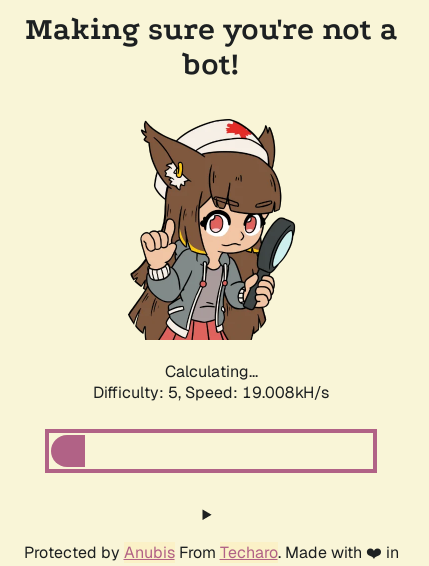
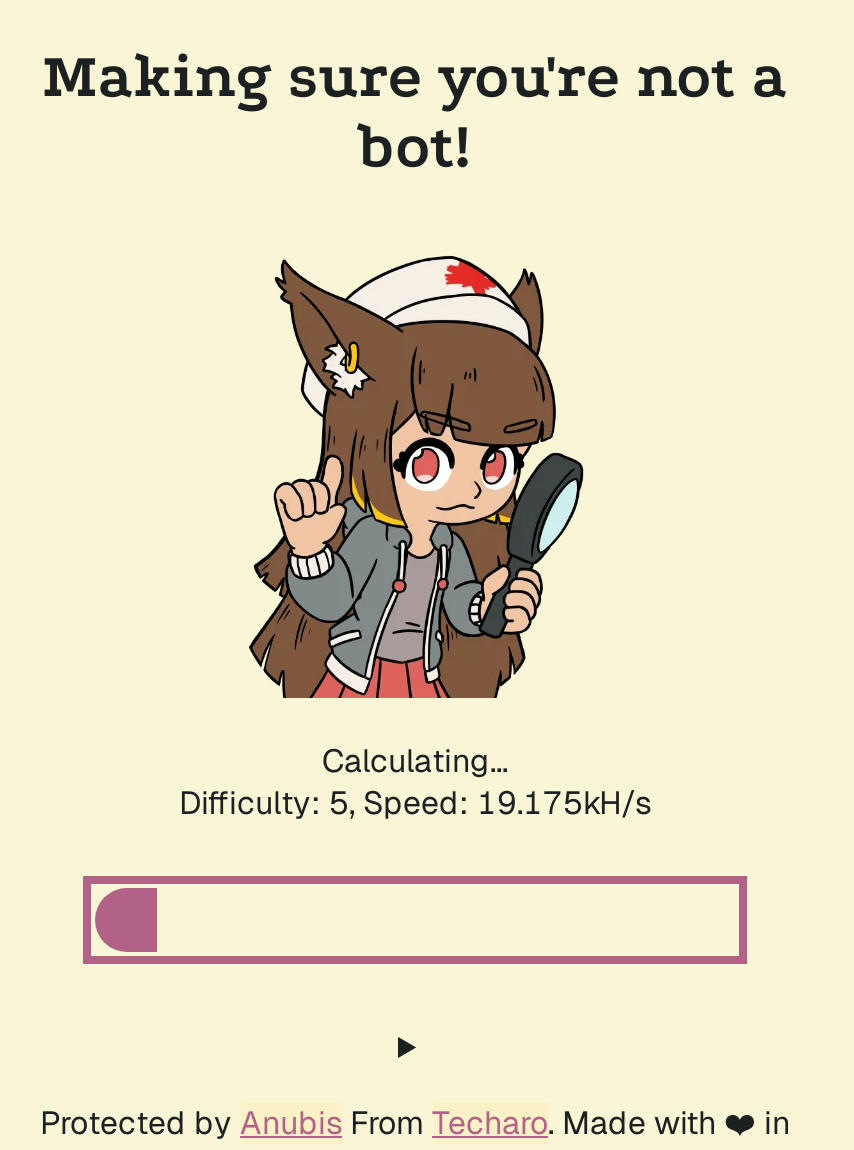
- Difficulty: 5, Speed: 19.008kH/s
+ Difficulty: 5, Speed: 19.175kH/s
